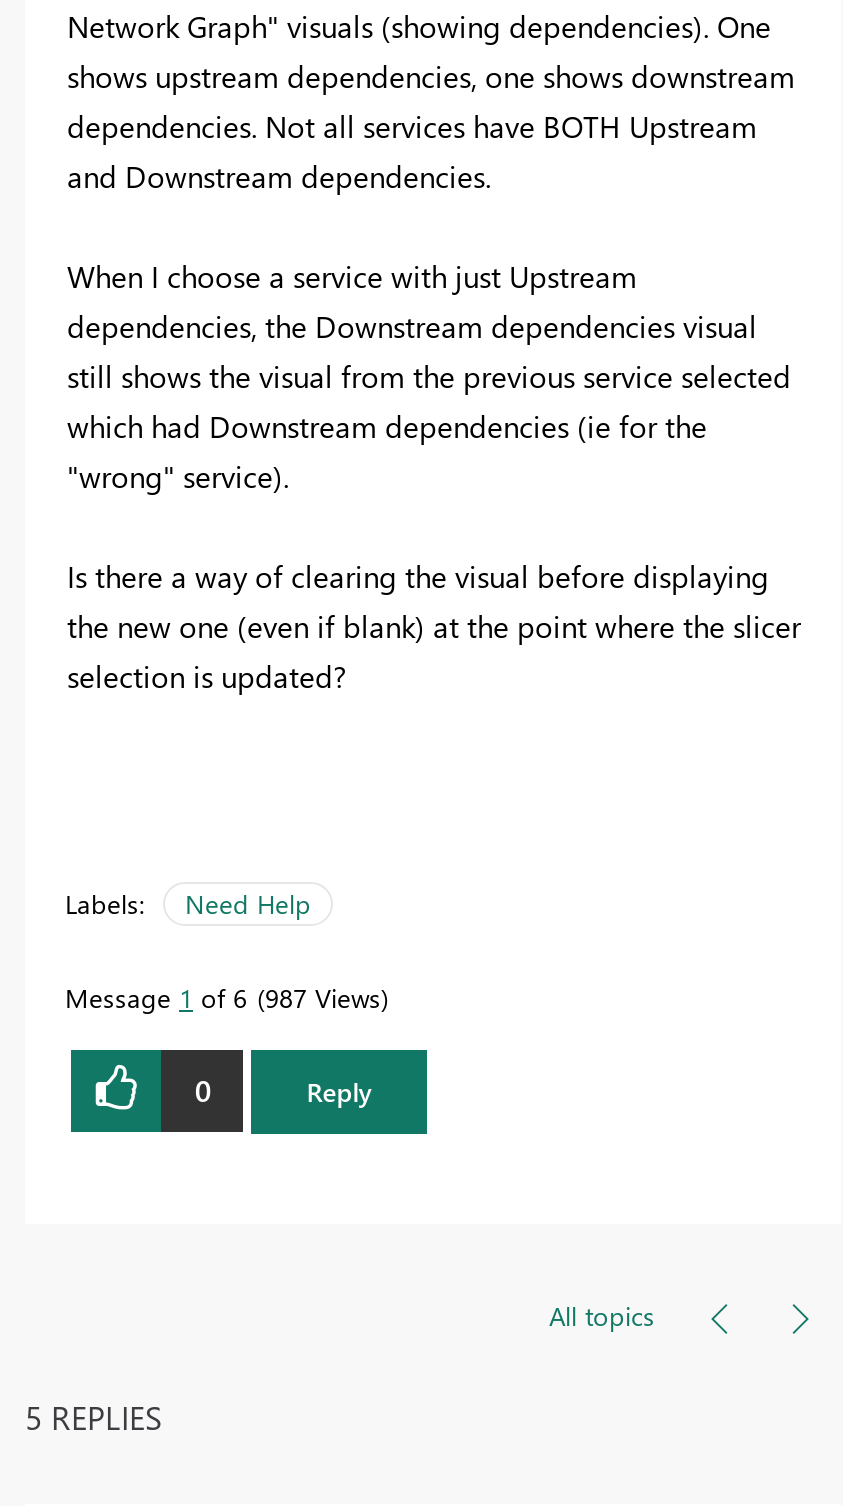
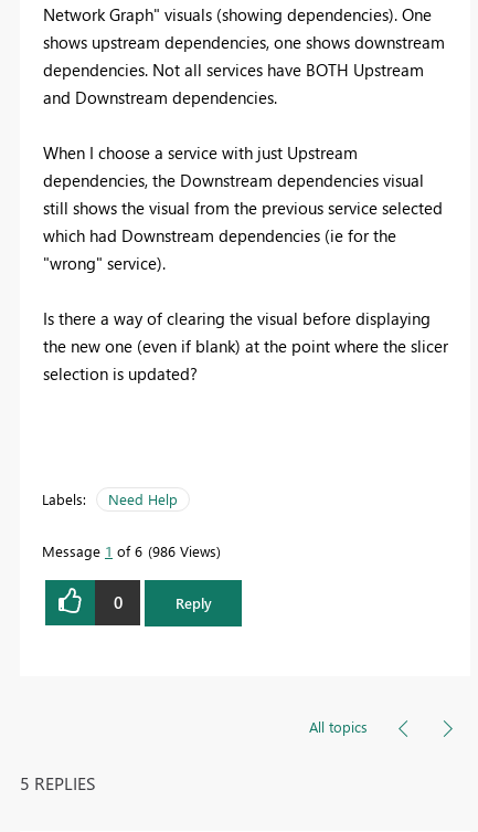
- Message 1 of 6 987 Views
+ Message 1 of 6 986 Views
